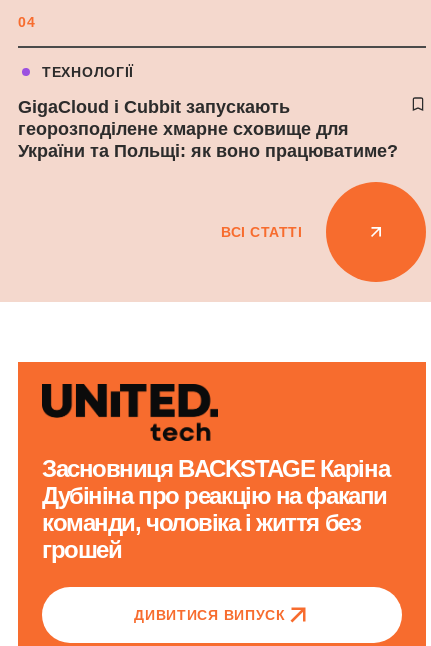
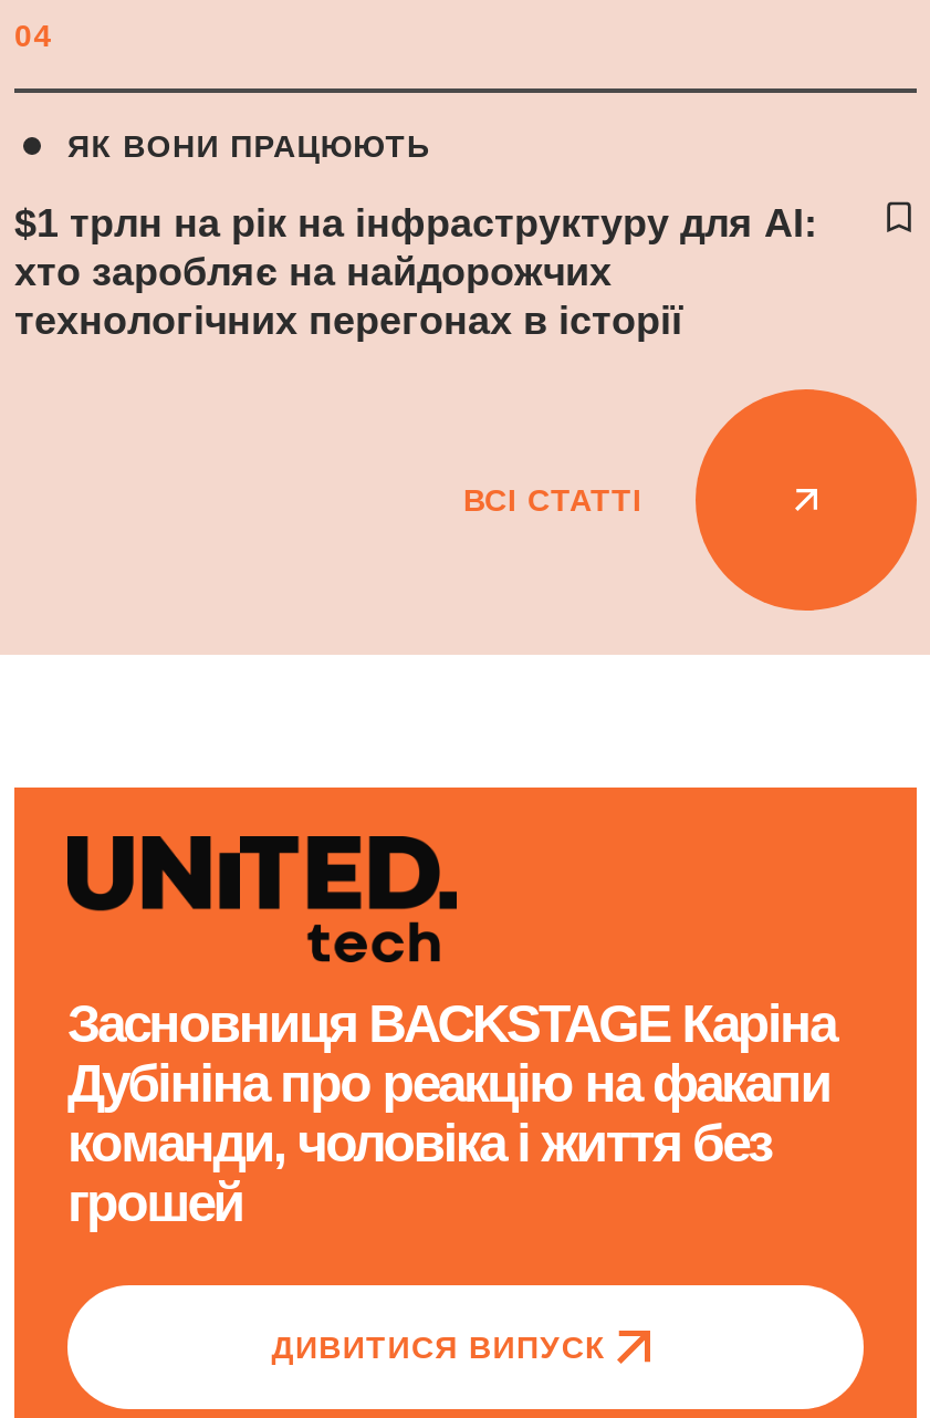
- ТЕХНОЛОГІЇ
+ ЯК ВОНИ ПРАЦЮЮТЬ

- GigaCloud і Cubbit запускають
- георозподілене хмарне сховище для
- України та Польщі: як воно працюватиме?
+ $1 трлн на рік на інфраструктуру для AI:
+ хто заробляє на найдорожчих
+ технологічних перегонах в історії
